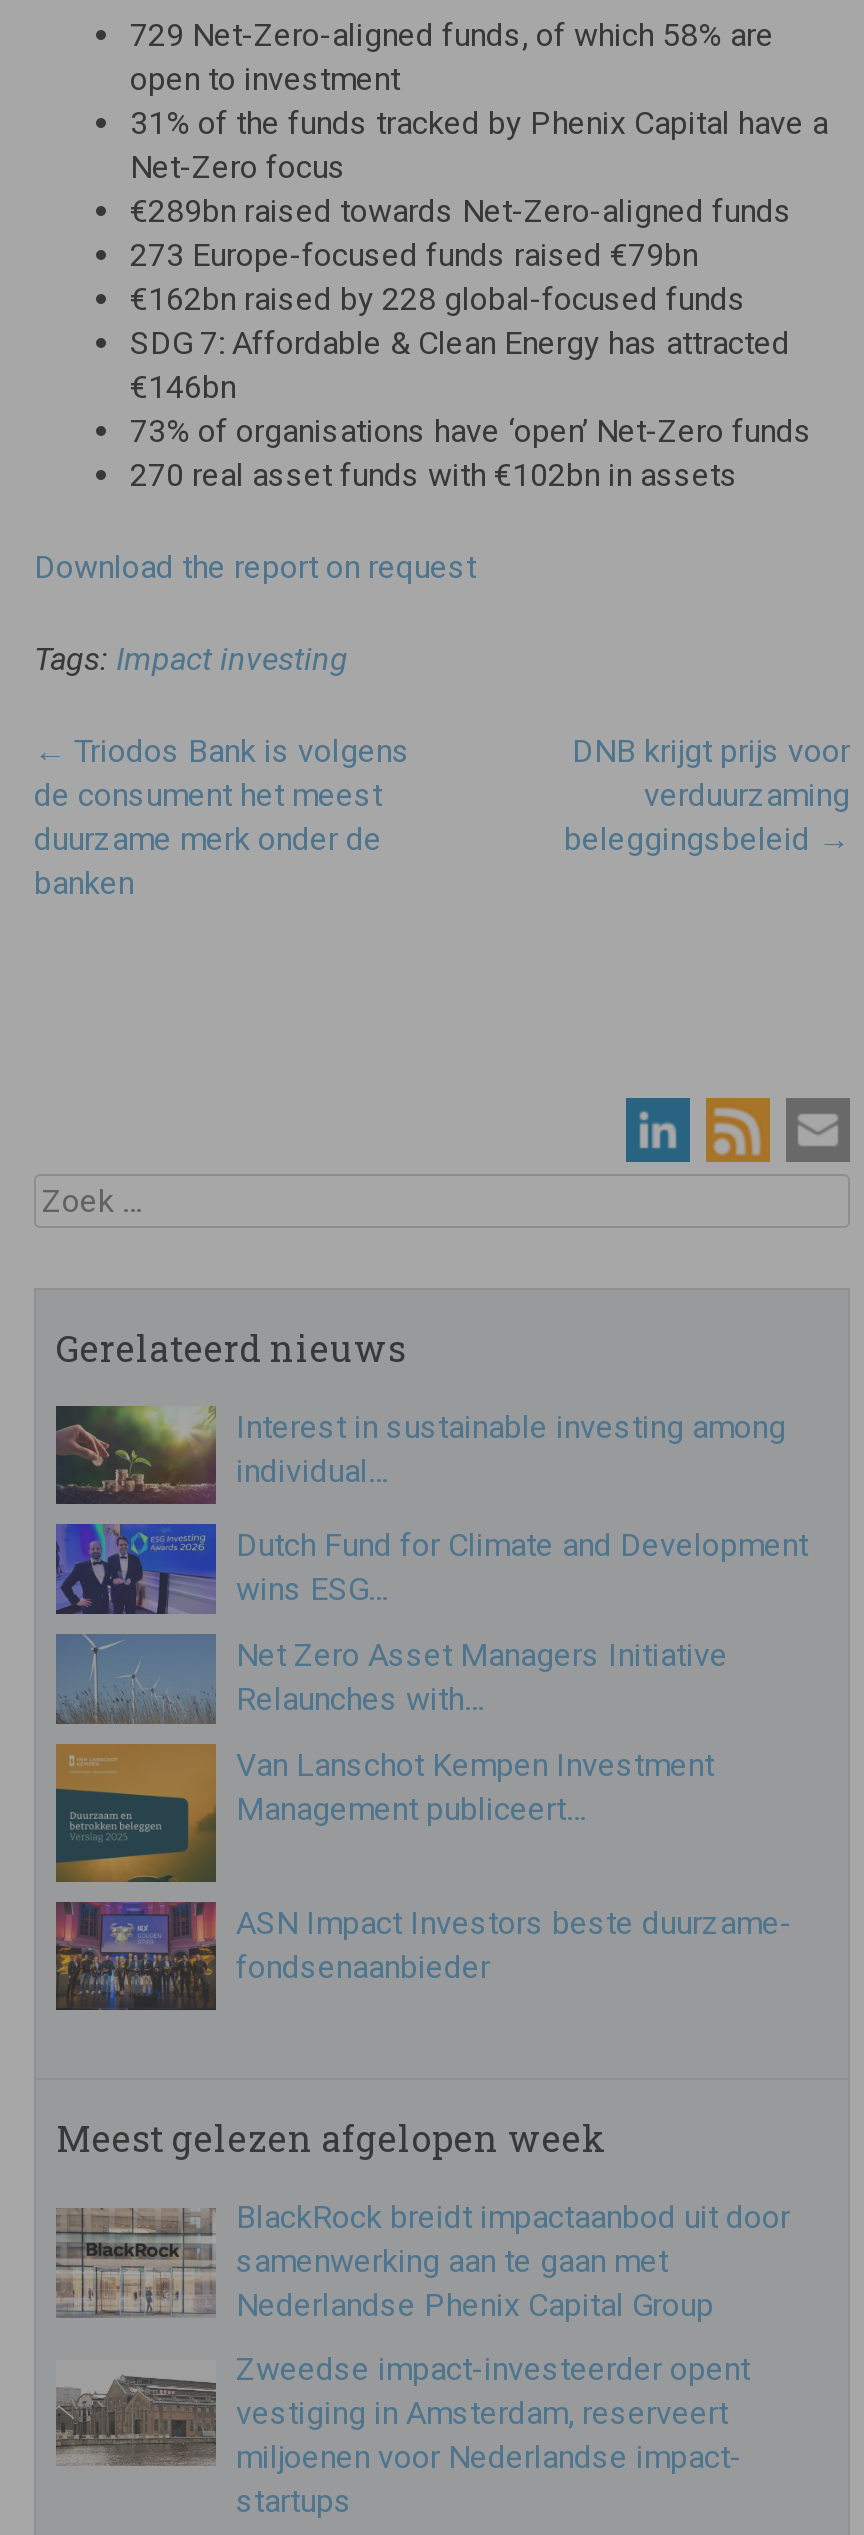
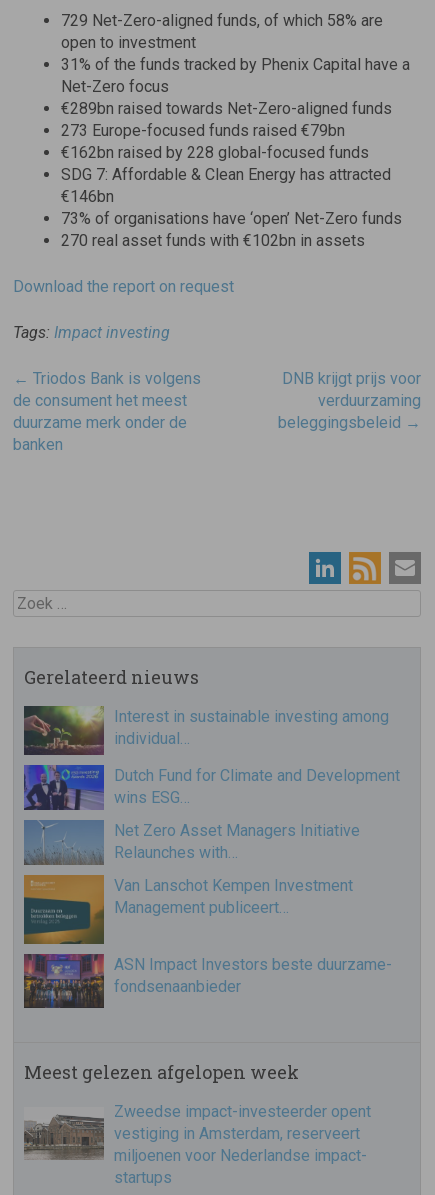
- [image]
- BlackRock breidt impactaanbod uit door
- samenwerking aan te gaan met
- Nederlandse Phenix Capital Group
